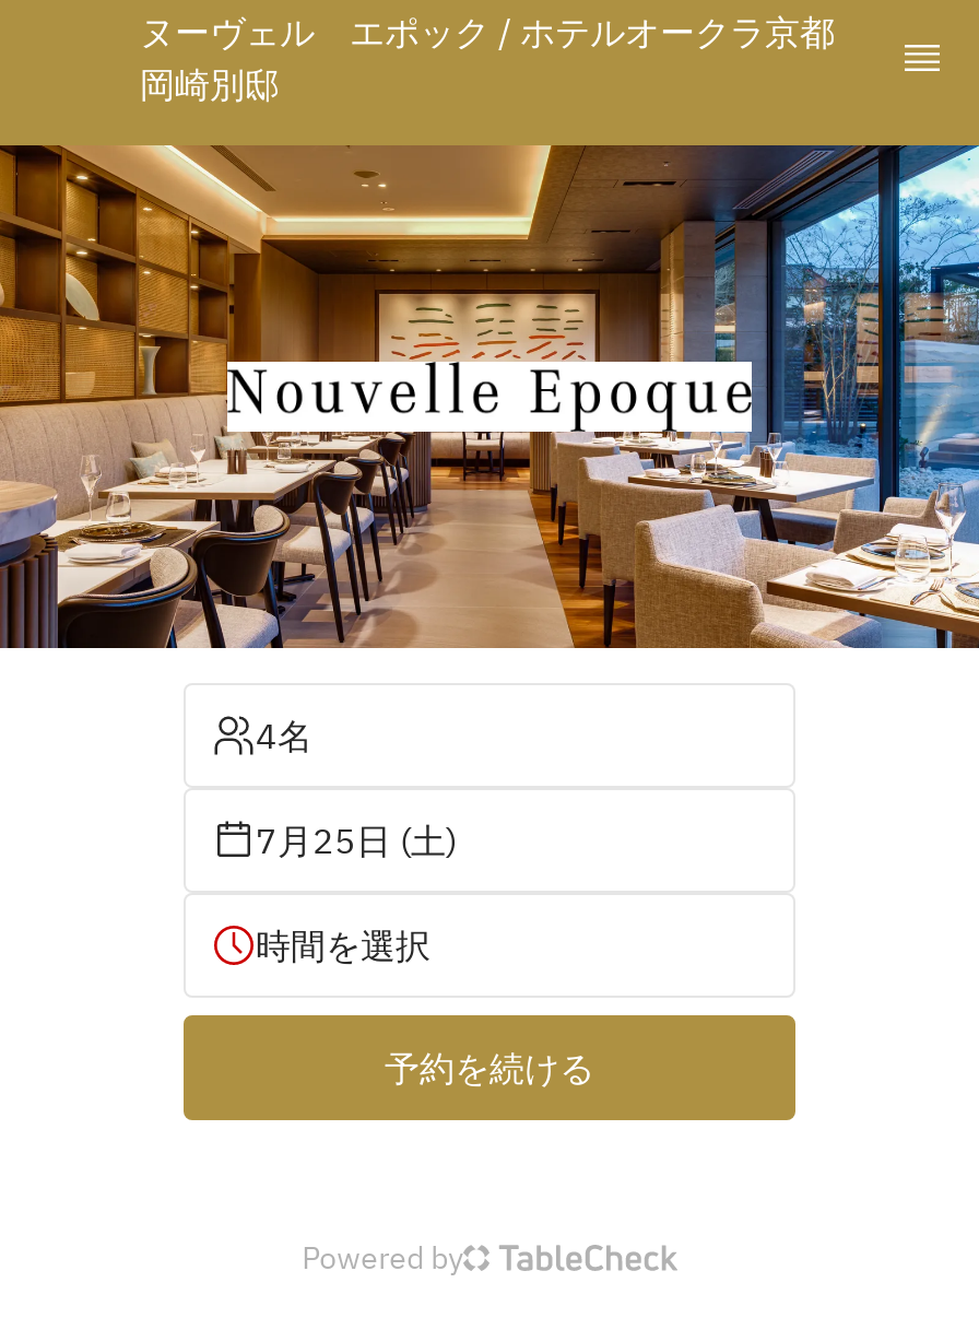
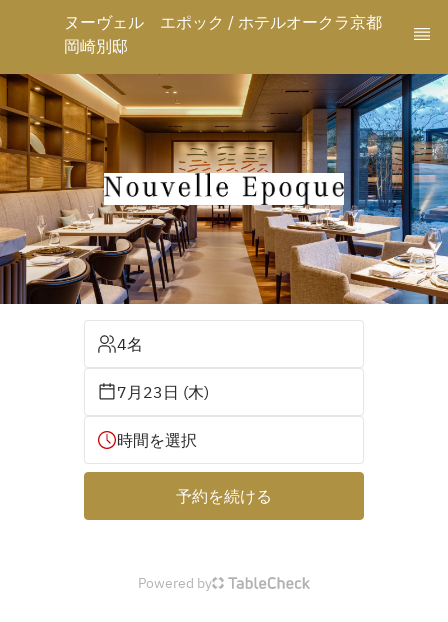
- 7月25日 (土)
+ 7月23日 (木)
